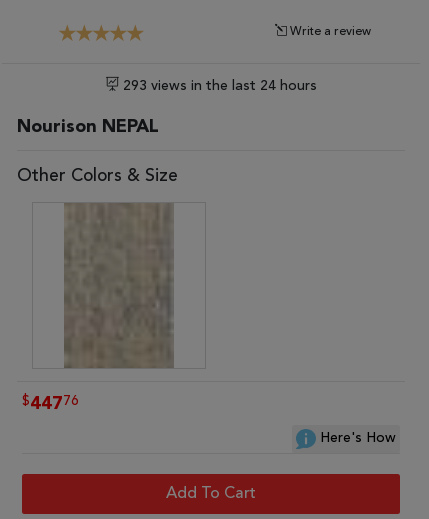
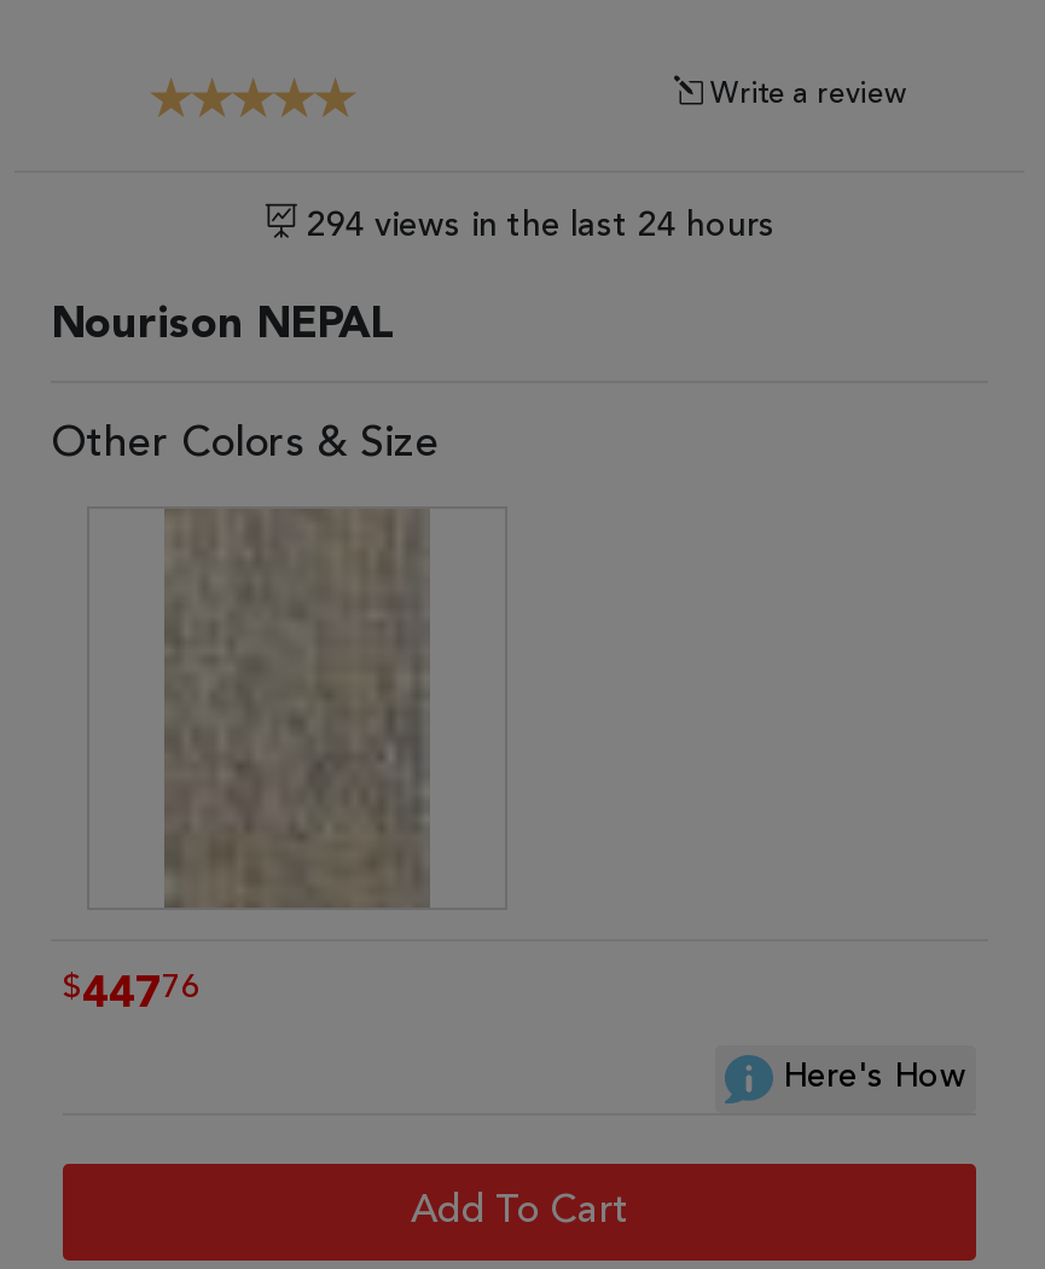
- 293 views in the last 24 hours
+ 294 views in the last 24 hours
